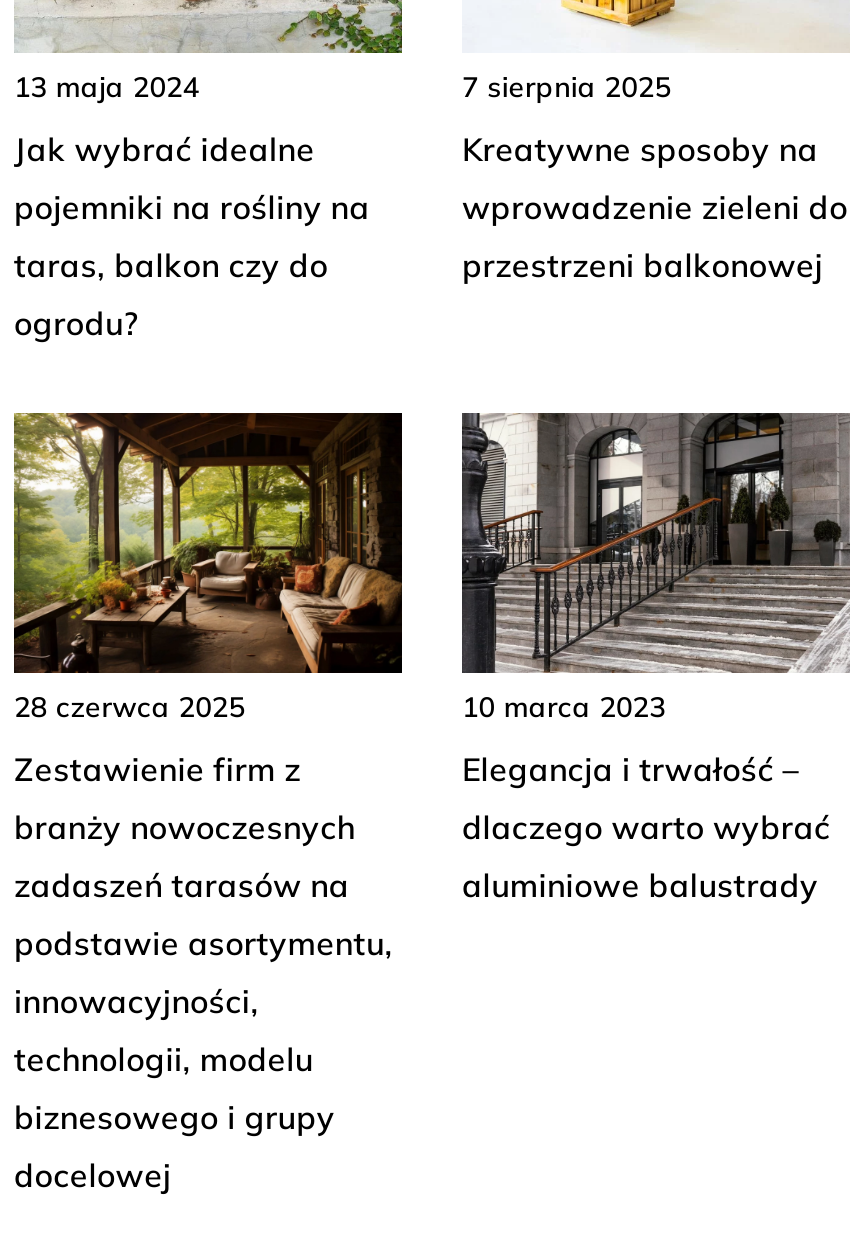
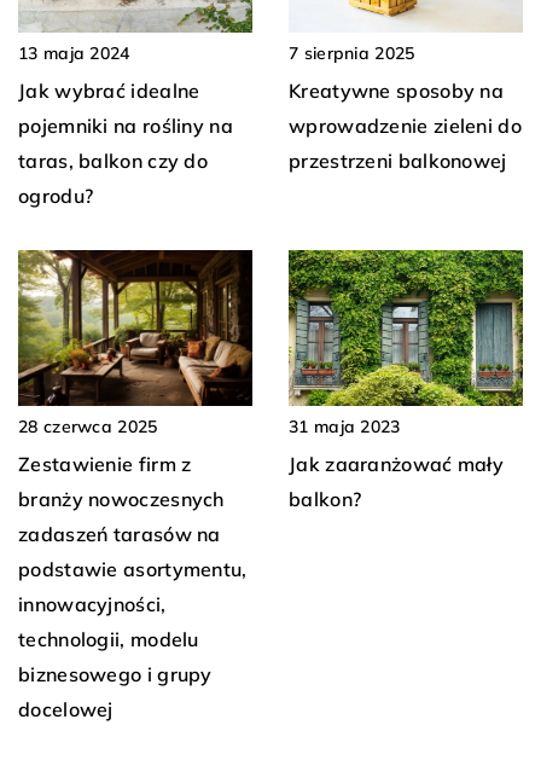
- [image]
- 10 marca 2023
+ [image]
+ 31 maja 2023

- Elegancja i trwałość –
- dlaczego warto wybrać
- aluminiowe balustrady
+ Jak zaaranżować mały
+ balkon?
